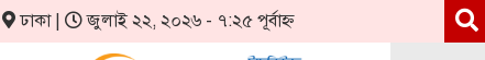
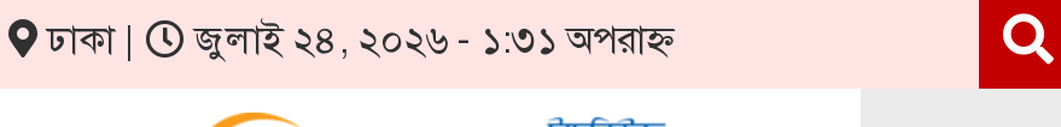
- জুলাই ২২, ২০২৬ - ৭:২৫ পূর্বাহ্ন
+ জুলাই ২৪, ২০২৬ - ১:৩১ অপরাহ্ন
